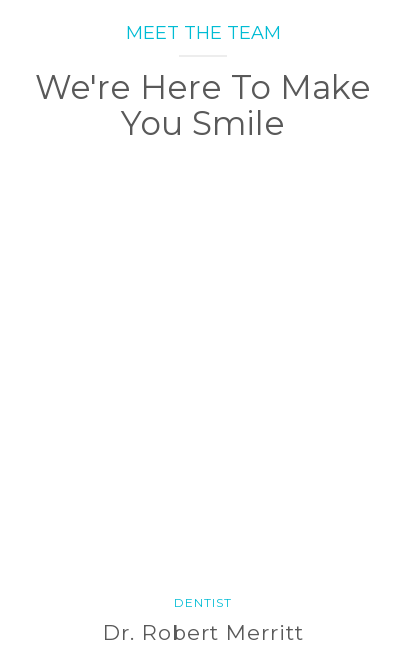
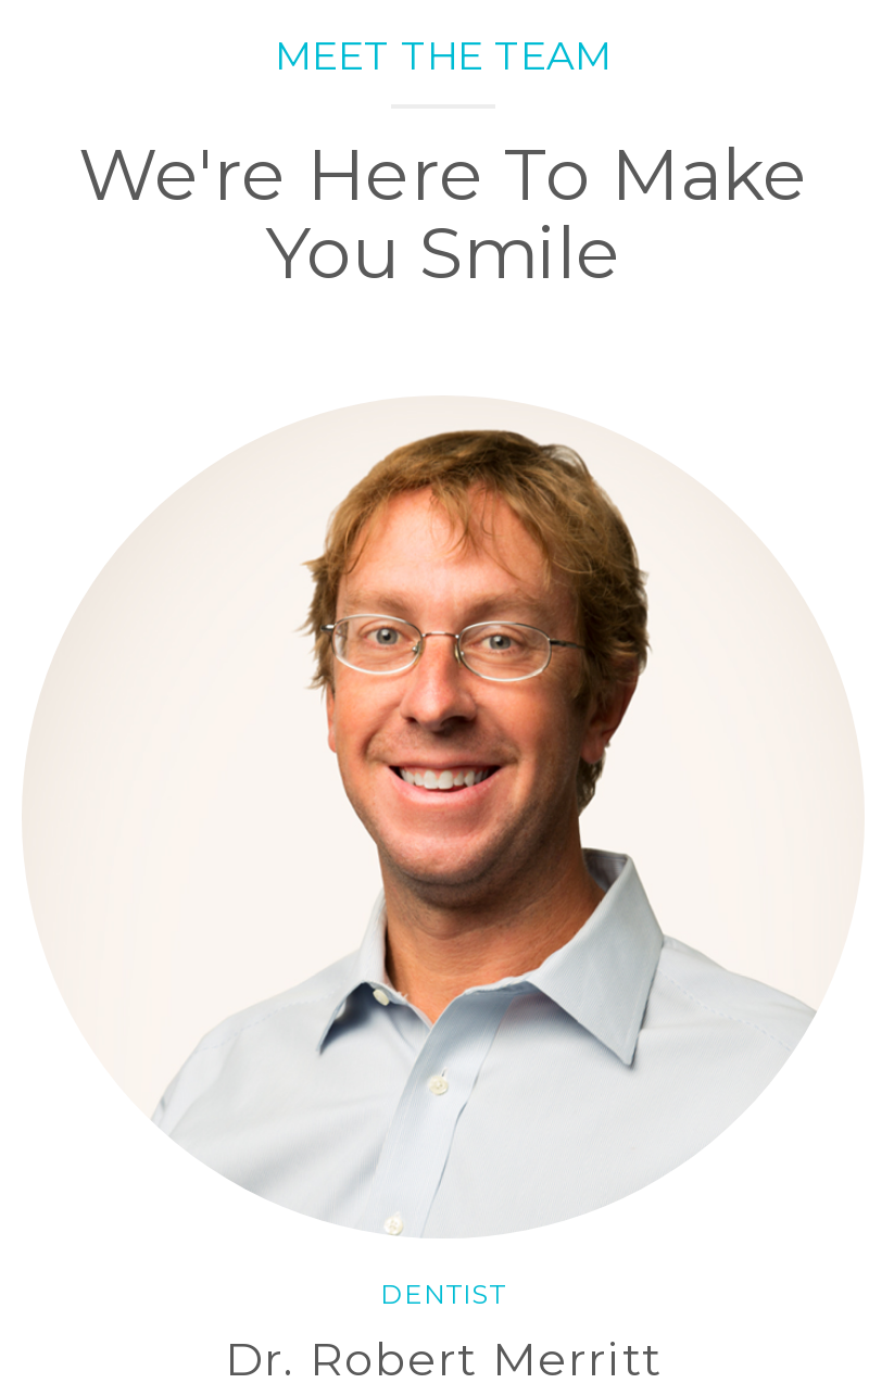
+ [image]
